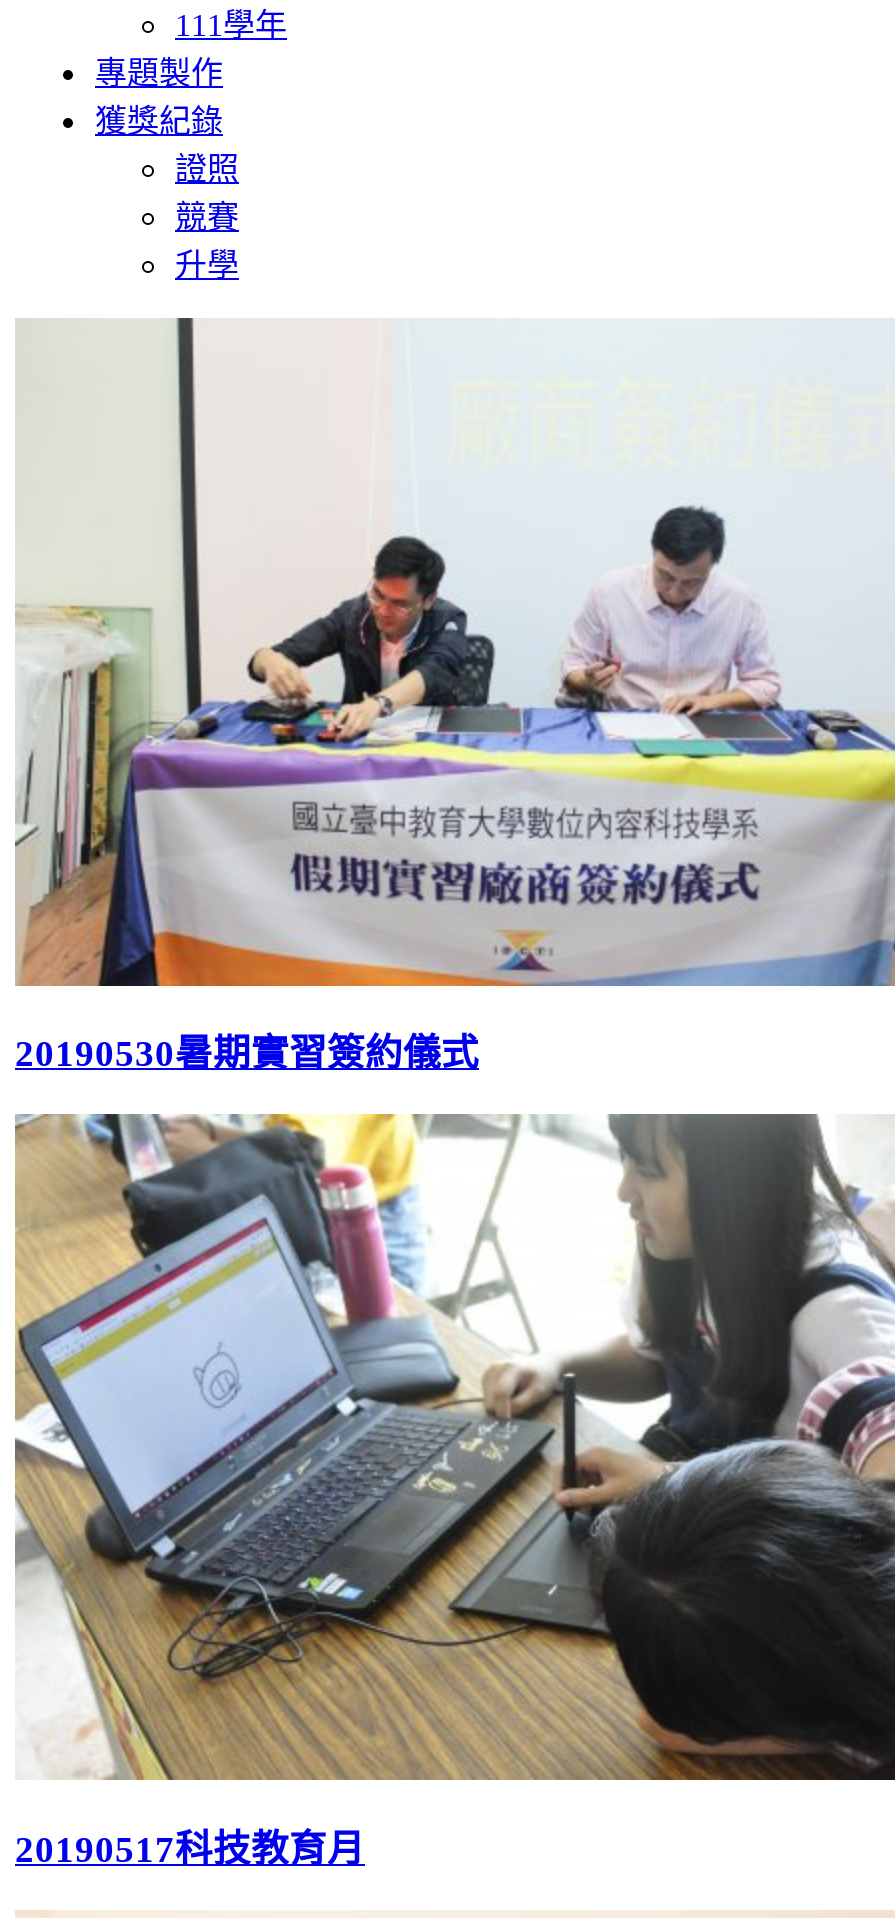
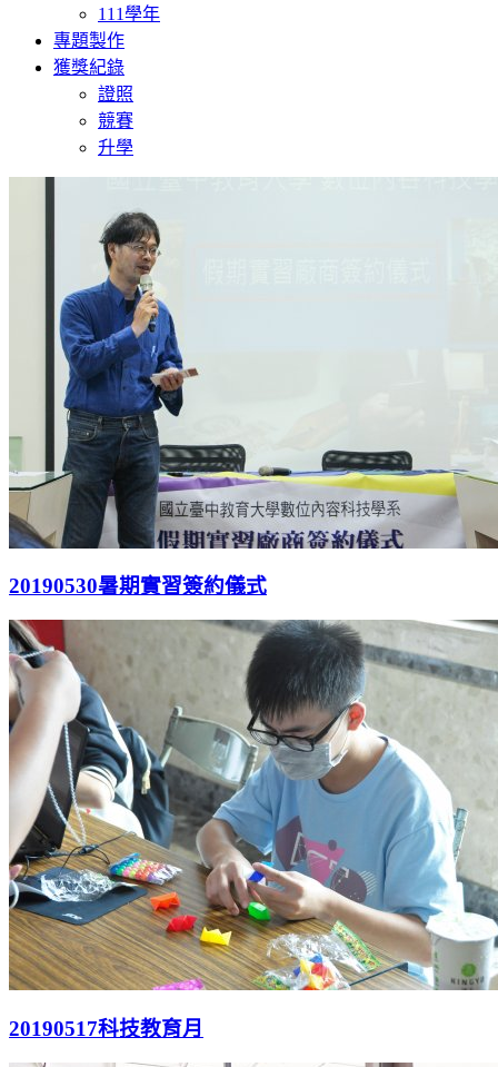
- [image]
+ [image]

- [image]
+ [image]
